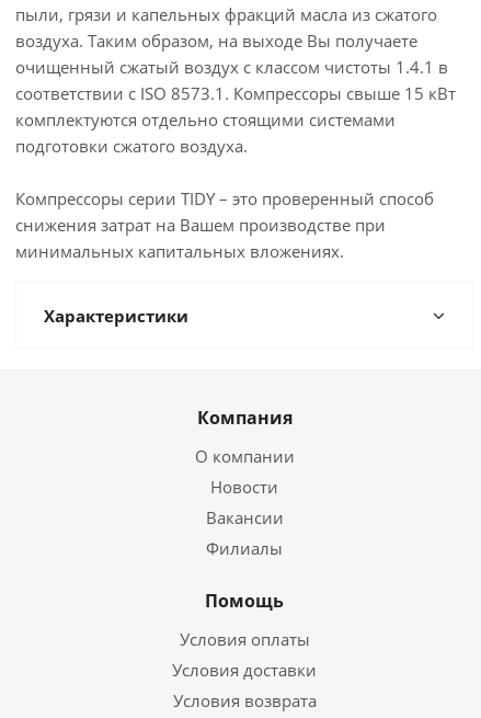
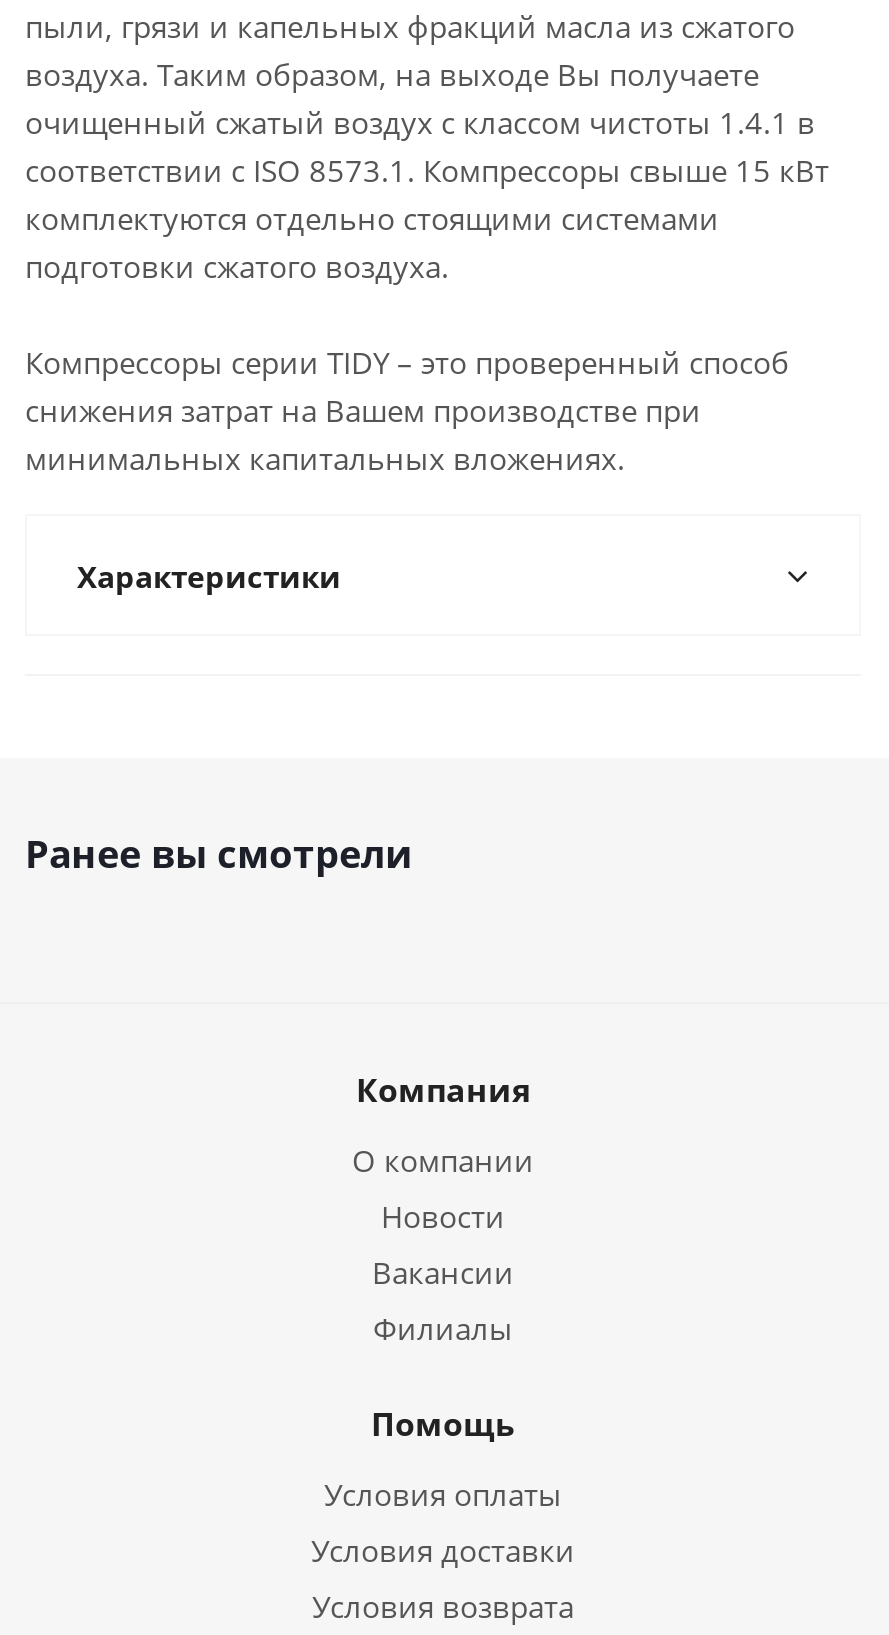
+ Ранее вы смотрели
